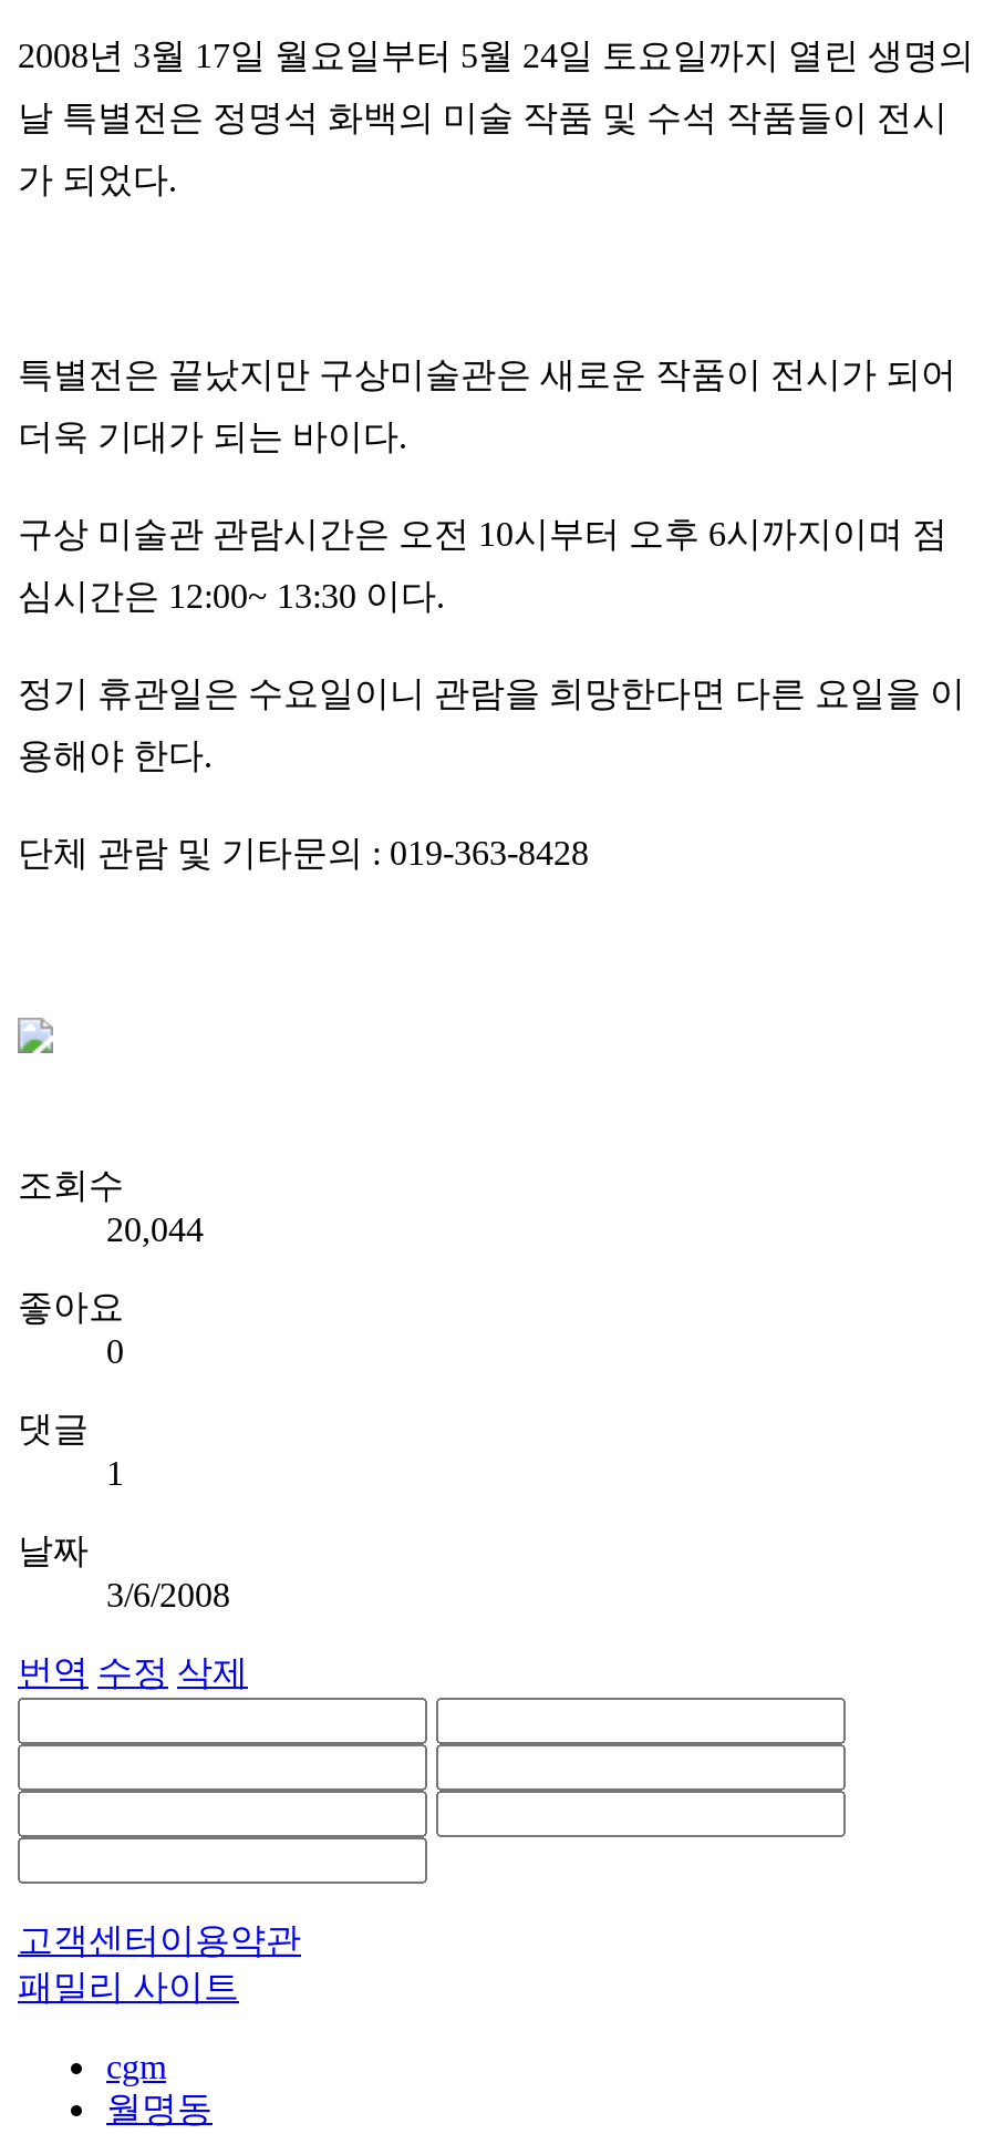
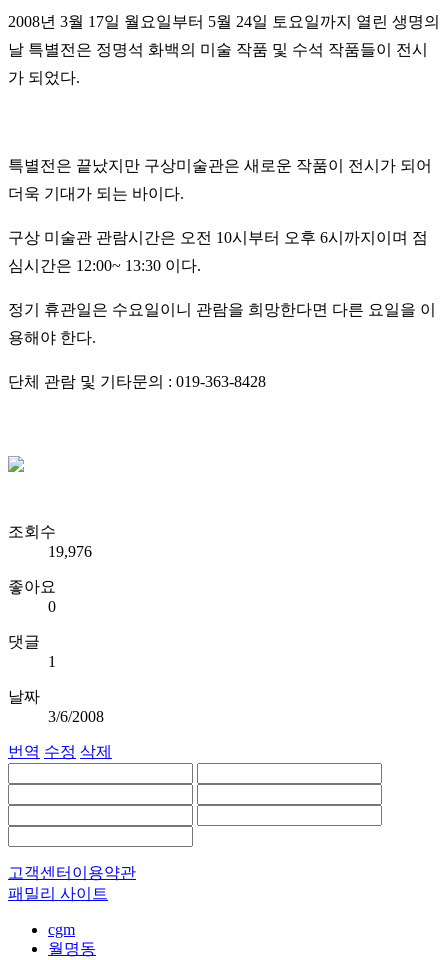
- 20,044
+ 19,976
